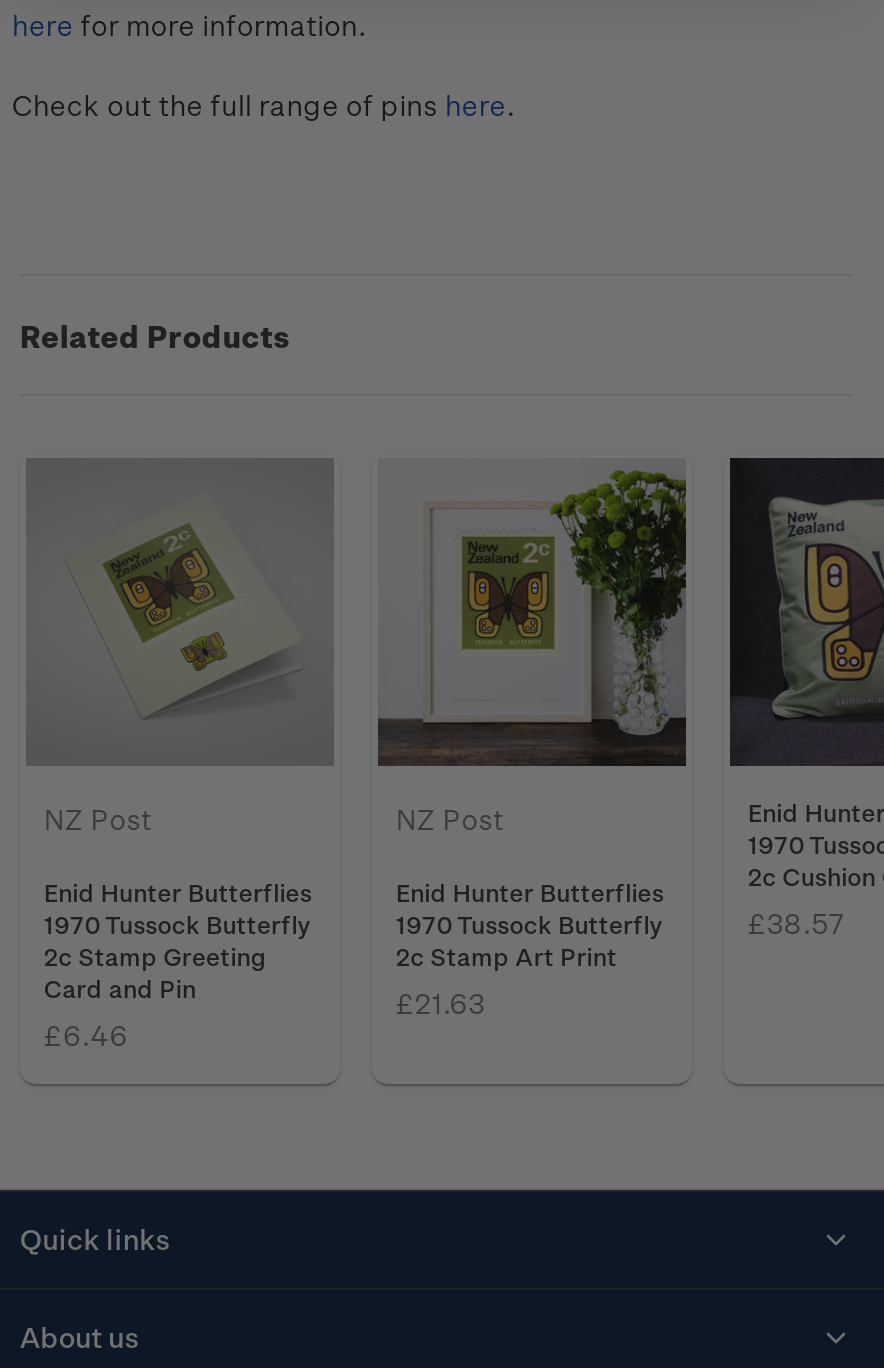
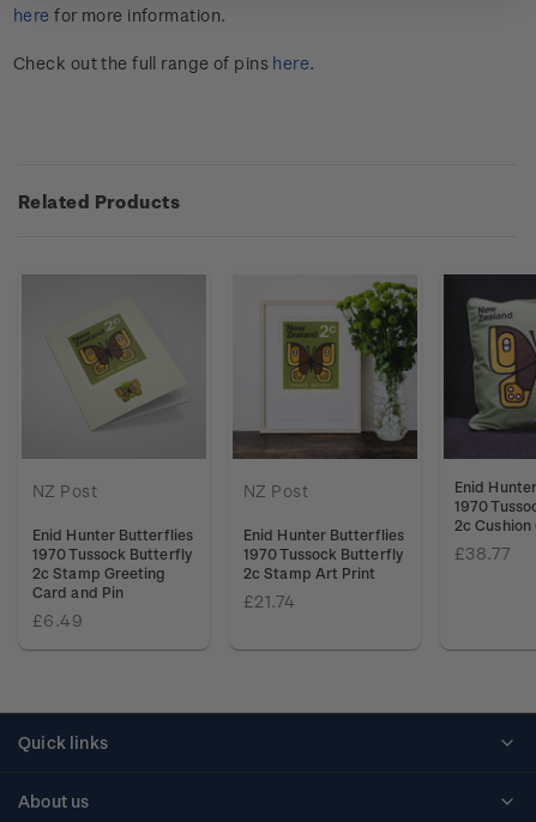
- £38.57
+ £38.77

- £21.63
+ £21.74

- £6.46
+ £6.49
